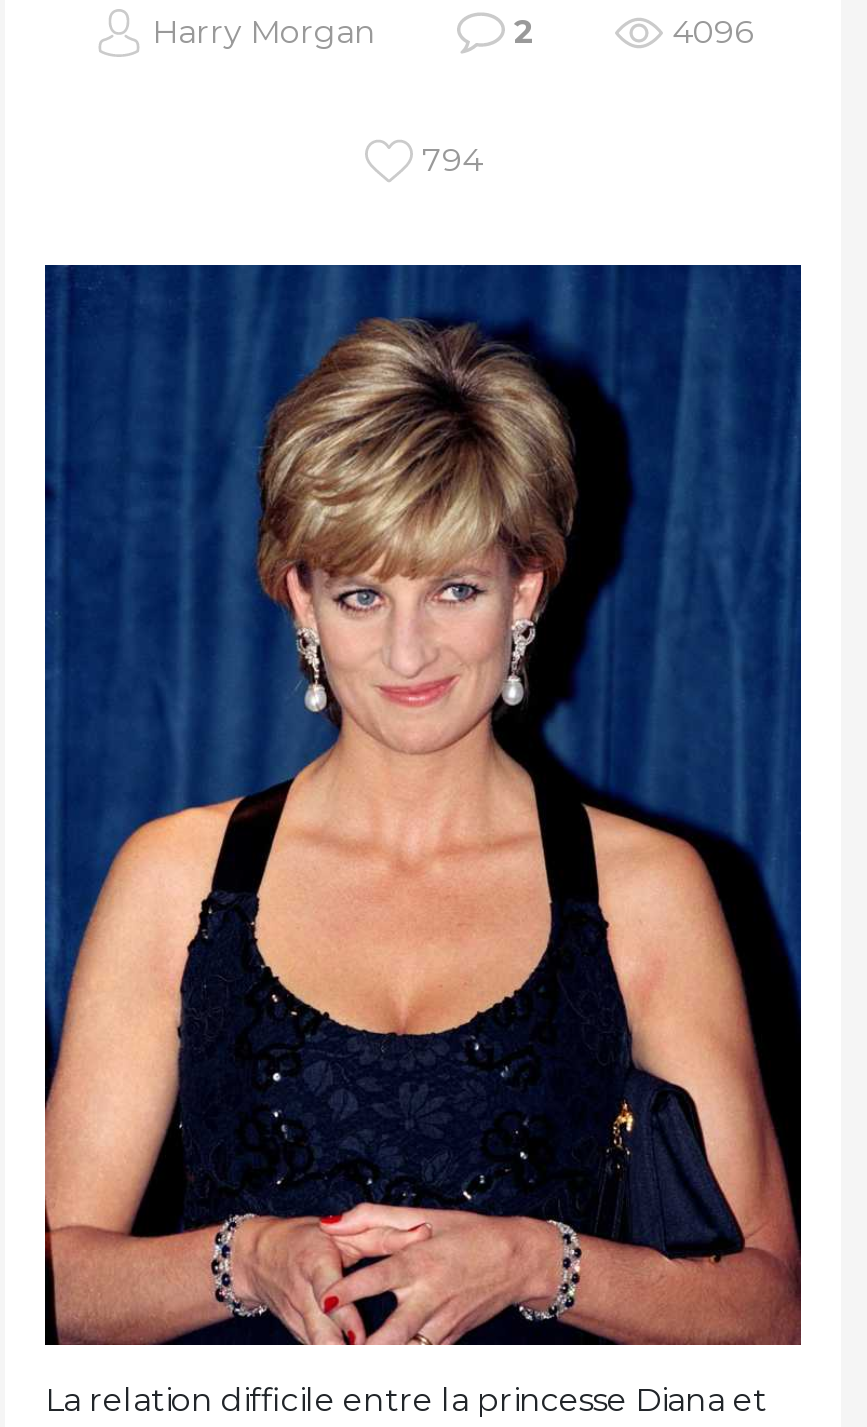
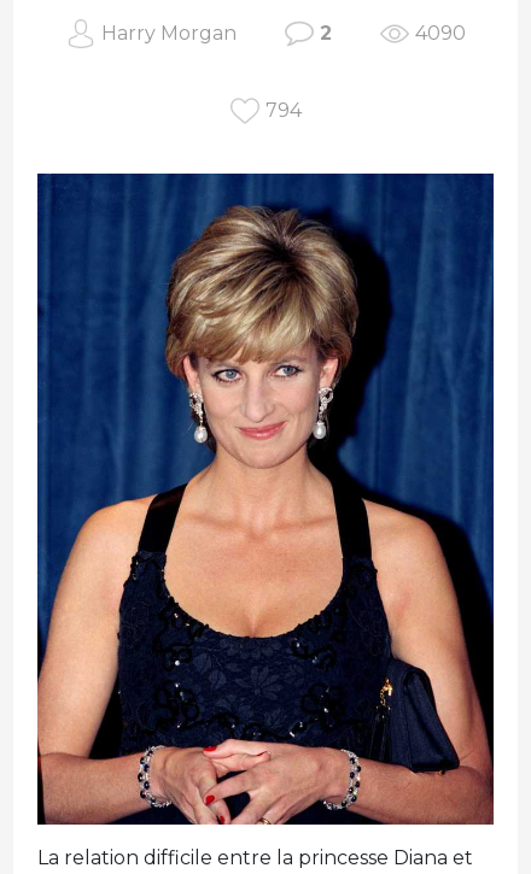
- 4096
+ 4090
